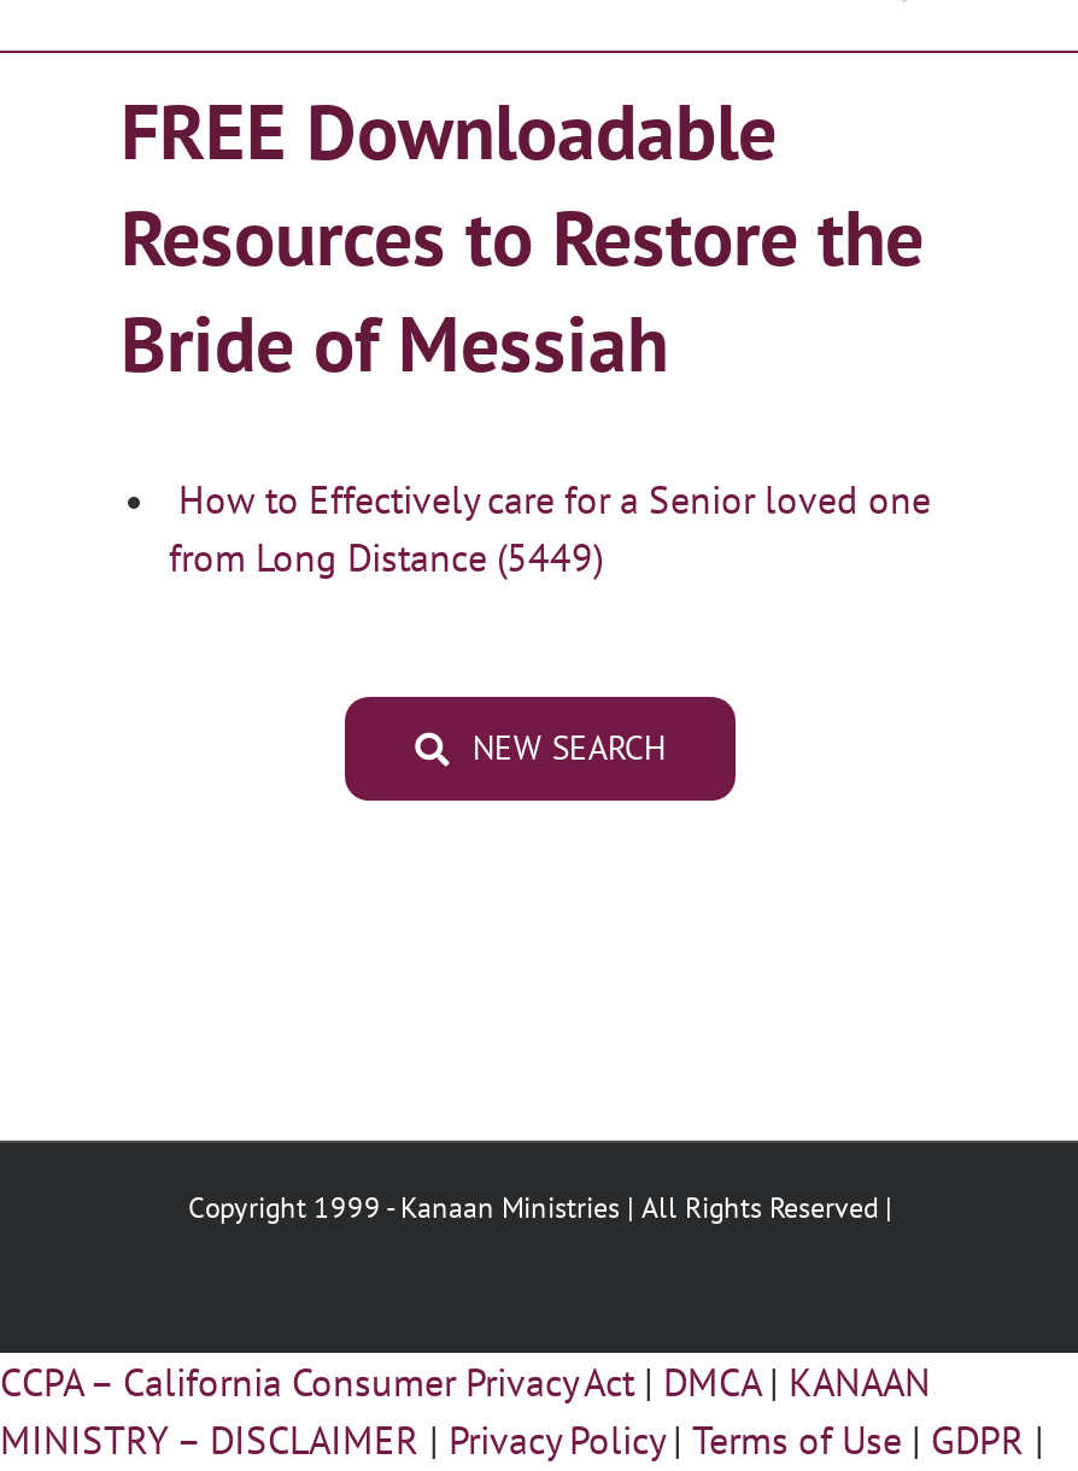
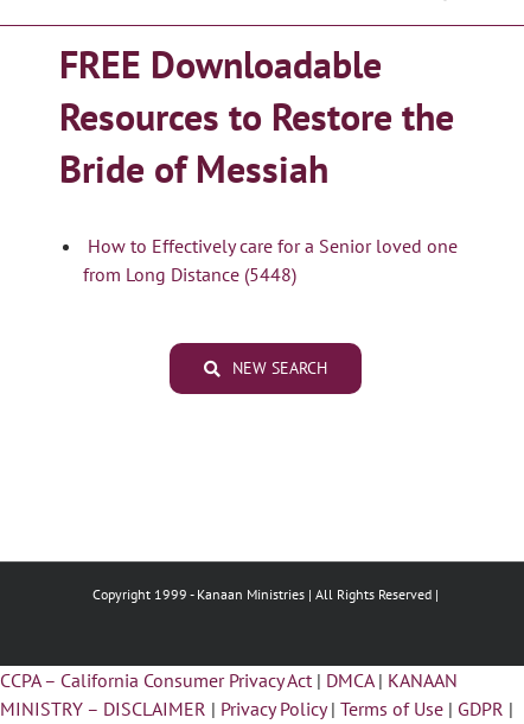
- from Long Distance (5449)
+ from Long Distance (5448)
